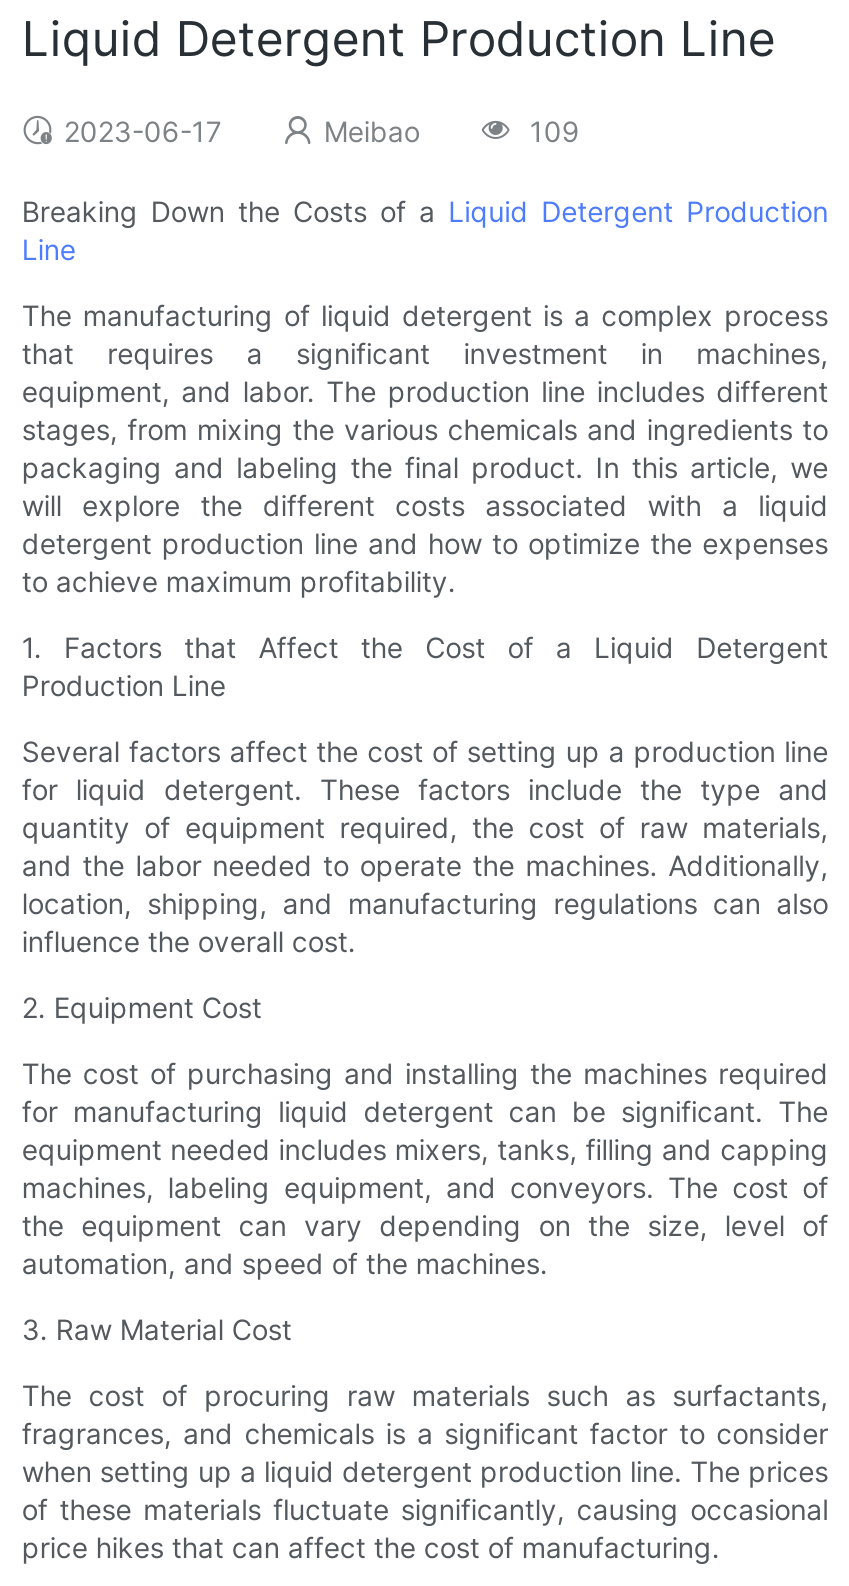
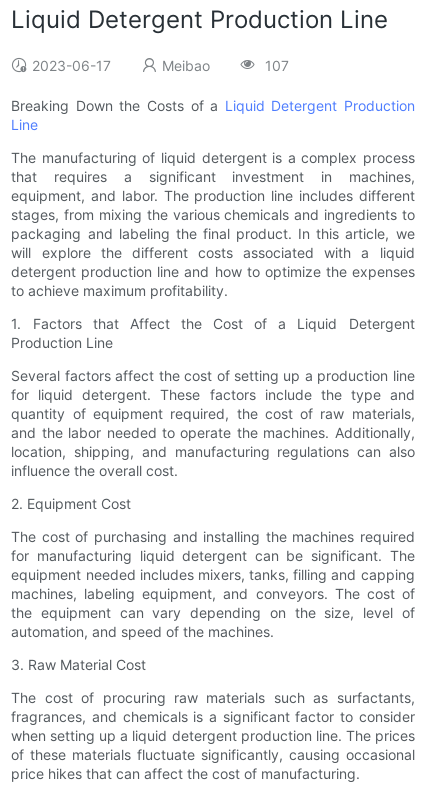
- 109
+ 107
